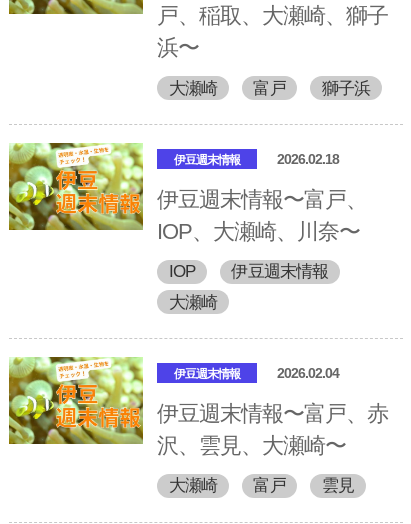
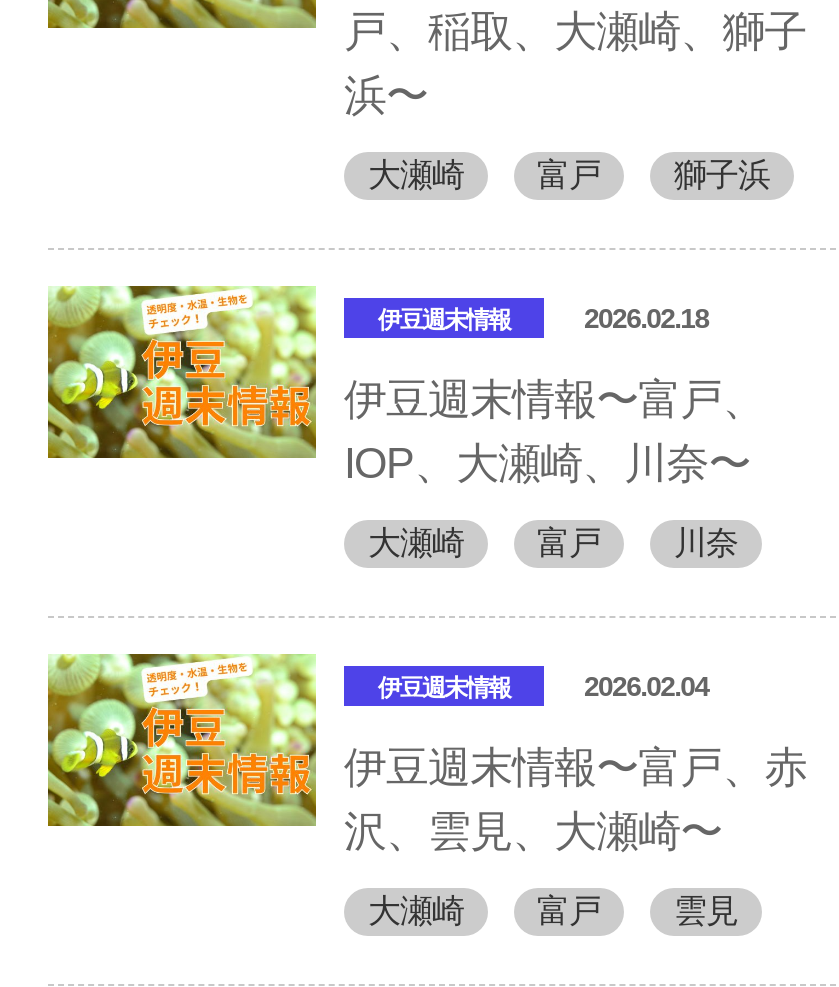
- IOP
- 伊豆週末情報

+ 富戸
+ 川奈
